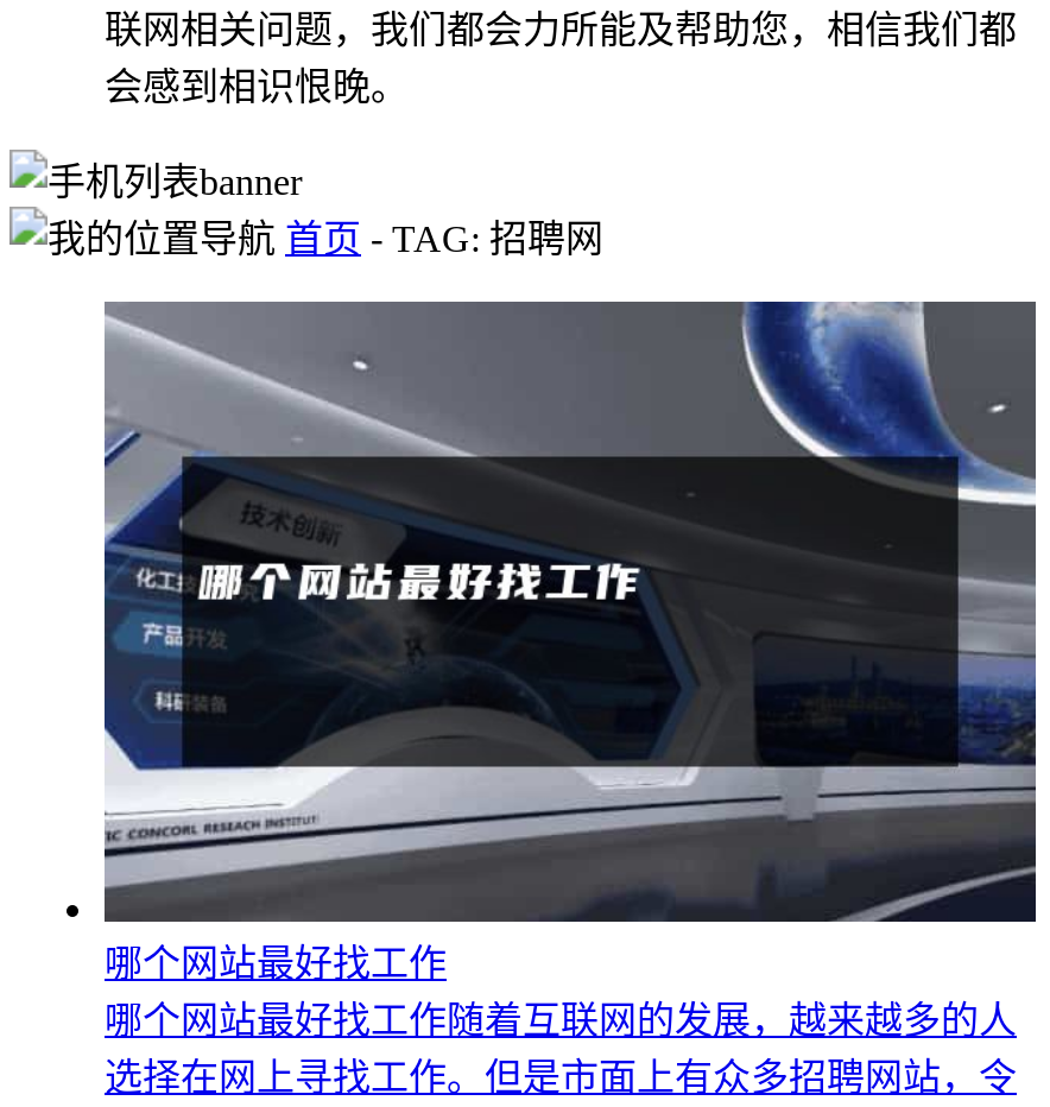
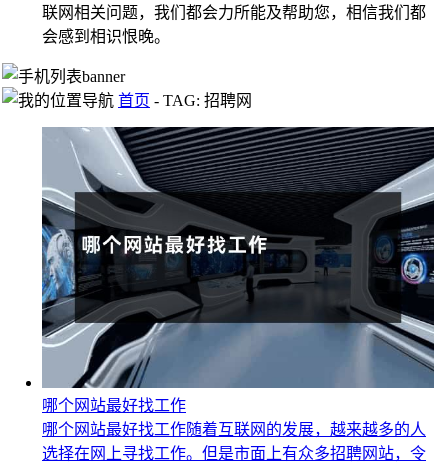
- [image]
+ [image]
